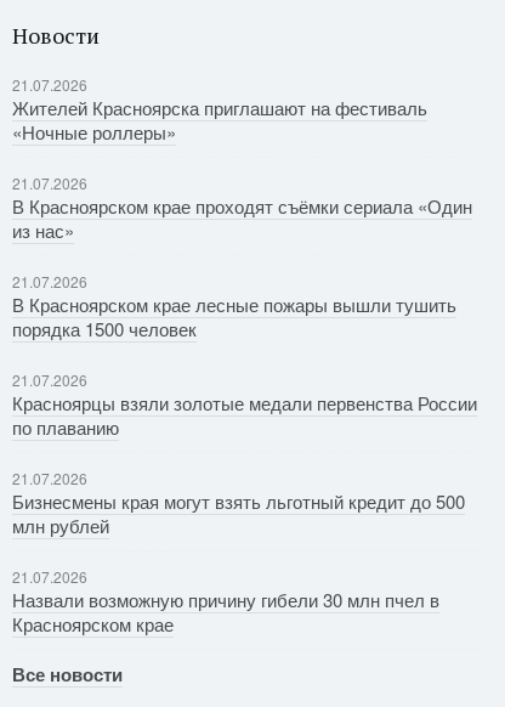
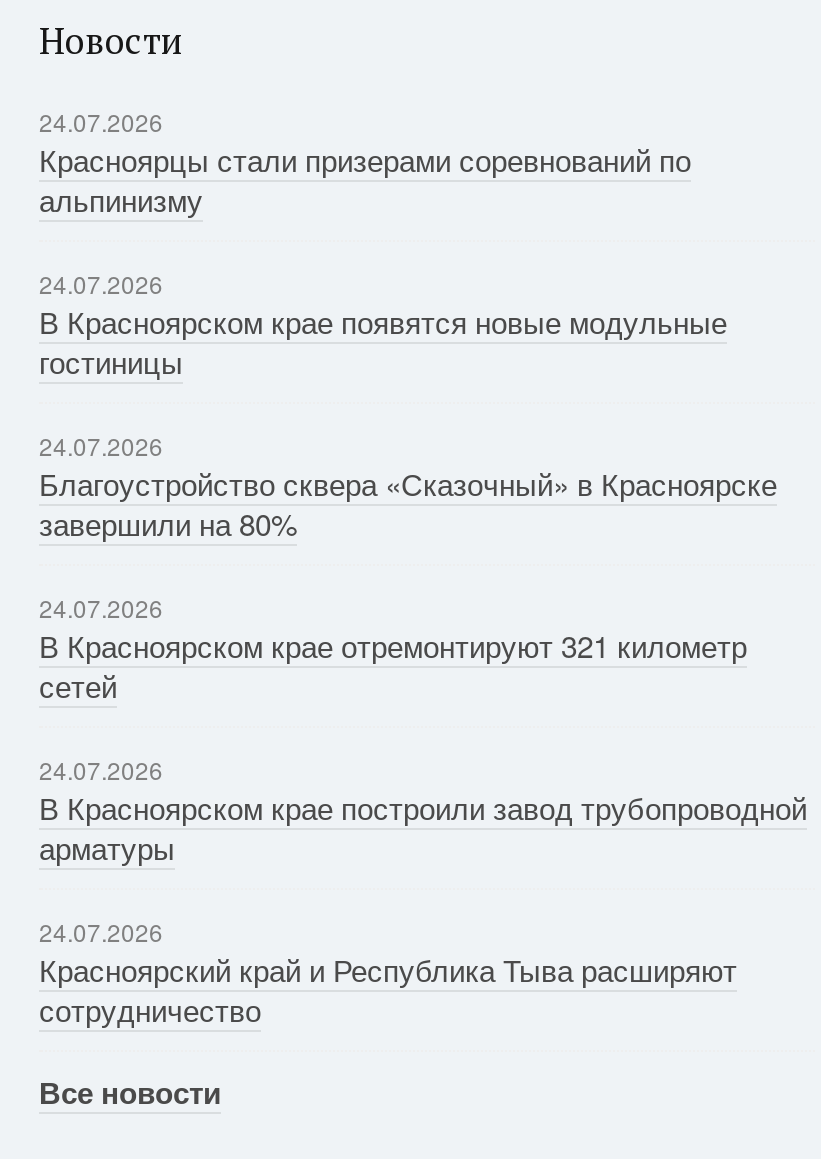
- 21.07.2026
- Жителей Красноярска приглашают на фестиваль
- «Ночные роллеры»
+ 24.07.2026
+ Красноярцы стали призерами соревнований по
+ альпинизму

- 21.07.2026
- В Красноярском крае проходят съёмки сериала «Один
- из нас»
+ 24.07.2026
+ В Красноярском крае появятся новые модульные
+ гостиницы

- 21.07.2026
- В Красноярском крае лесные пожары вышли тушить
- порядка 1500 человек
+ 24.07.2026
+ Благоустройство сквера «Сказочный» в Красноярске
+ завершили на 80%

- 21.07.2026
- Красноярцы взяли золотые медали первенства России
- по плаванию
+ 24.07.2026
+ В Красноярском крае отремонтируют 321 километр
+ сетей

- 21.07.2026
- Бизнесмены края могут взять льготный кредит до 500
- млн рублей
+ 24.07.2026
+ В Красноярском крае построили завод трубопроводной
+ арматуры

- 21.07.2026
- Назвали возможную причину гибели 30 млн пчел в
- Красноярском крае
+ 24.07.2026
+ Красноярский край и Республика Тыва расширяют
+ сотрудничество
